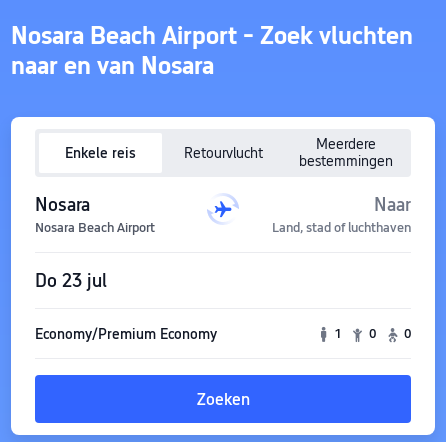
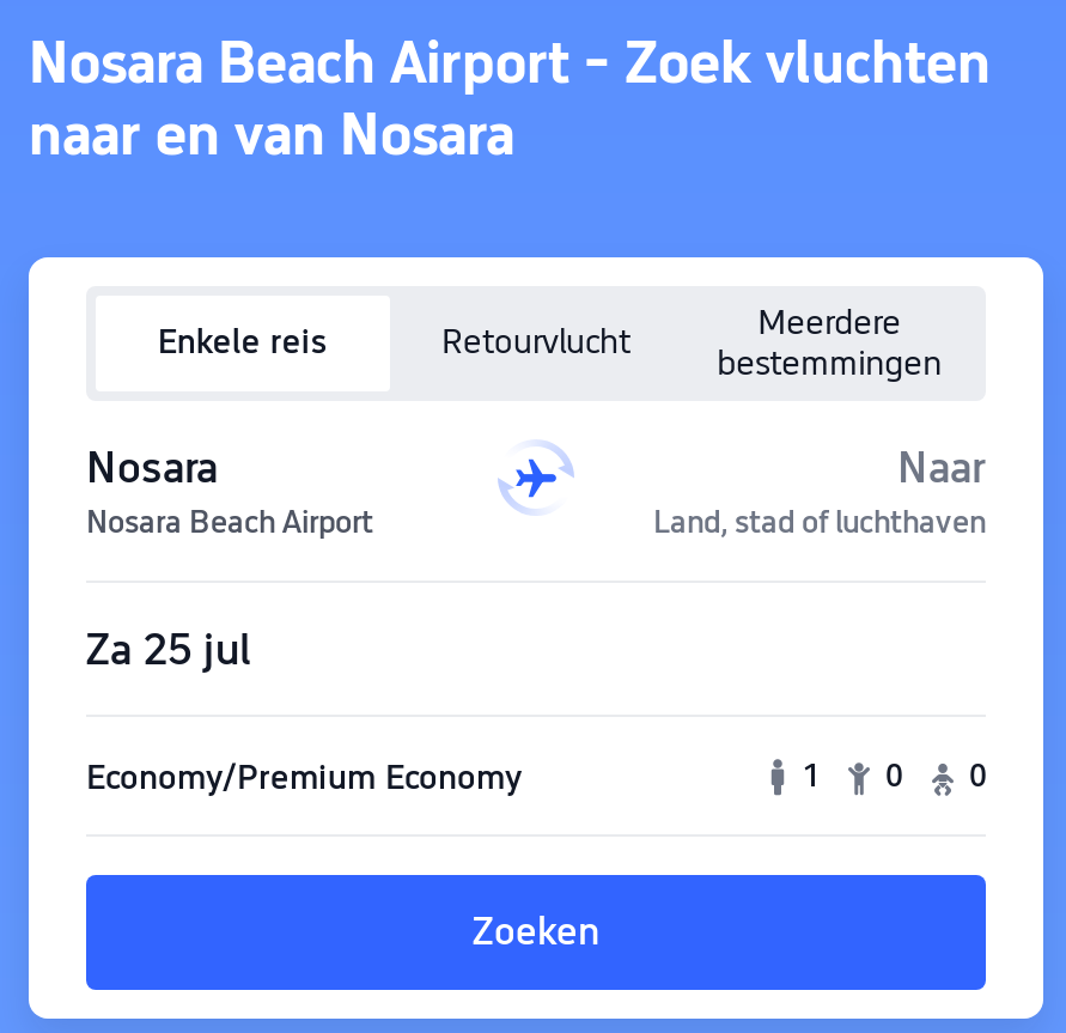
- Do 23 jul
+ Za 25 jul
